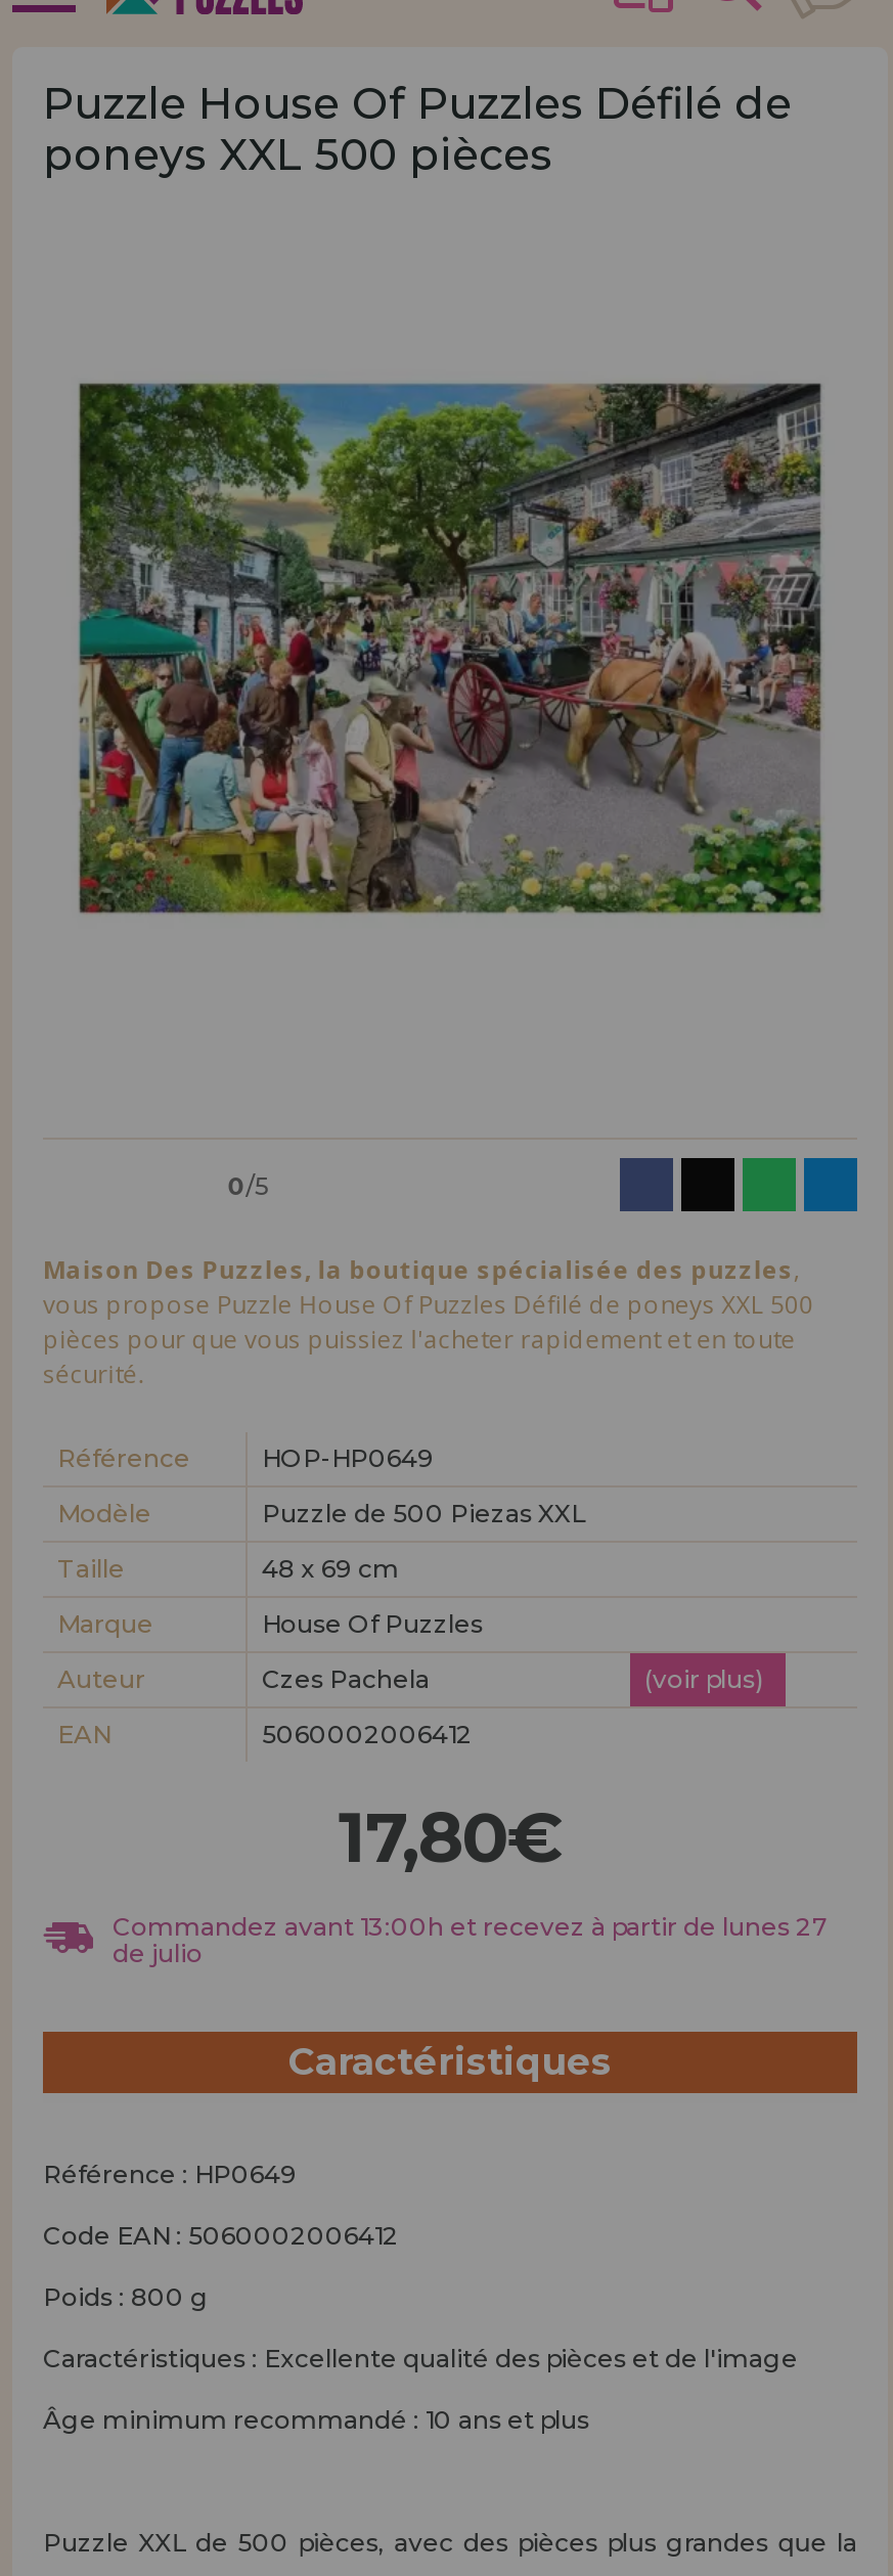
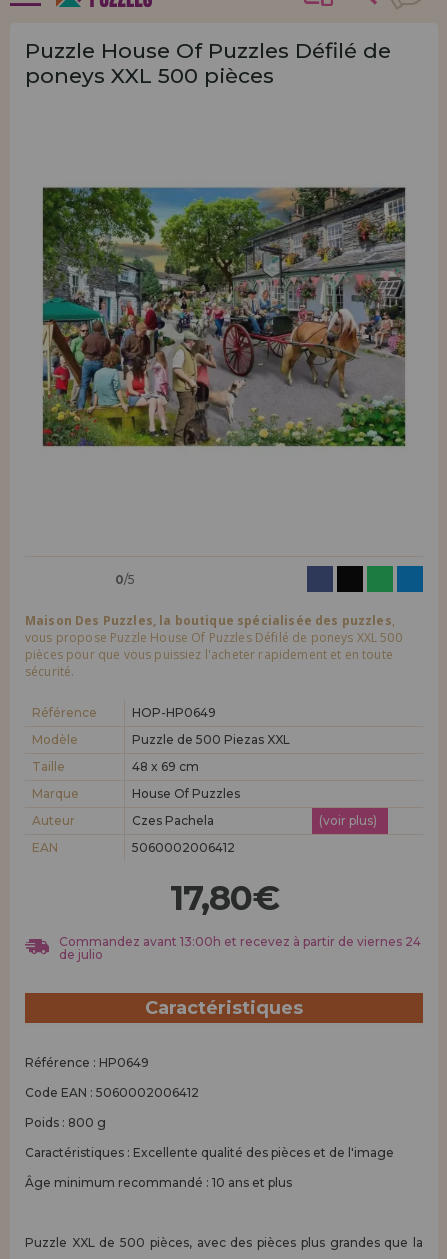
- Commandez avant 13:00h et recevez à partir de lunes 27
+ Commandez avant 13:00h et recevez à partir de viernes 24
